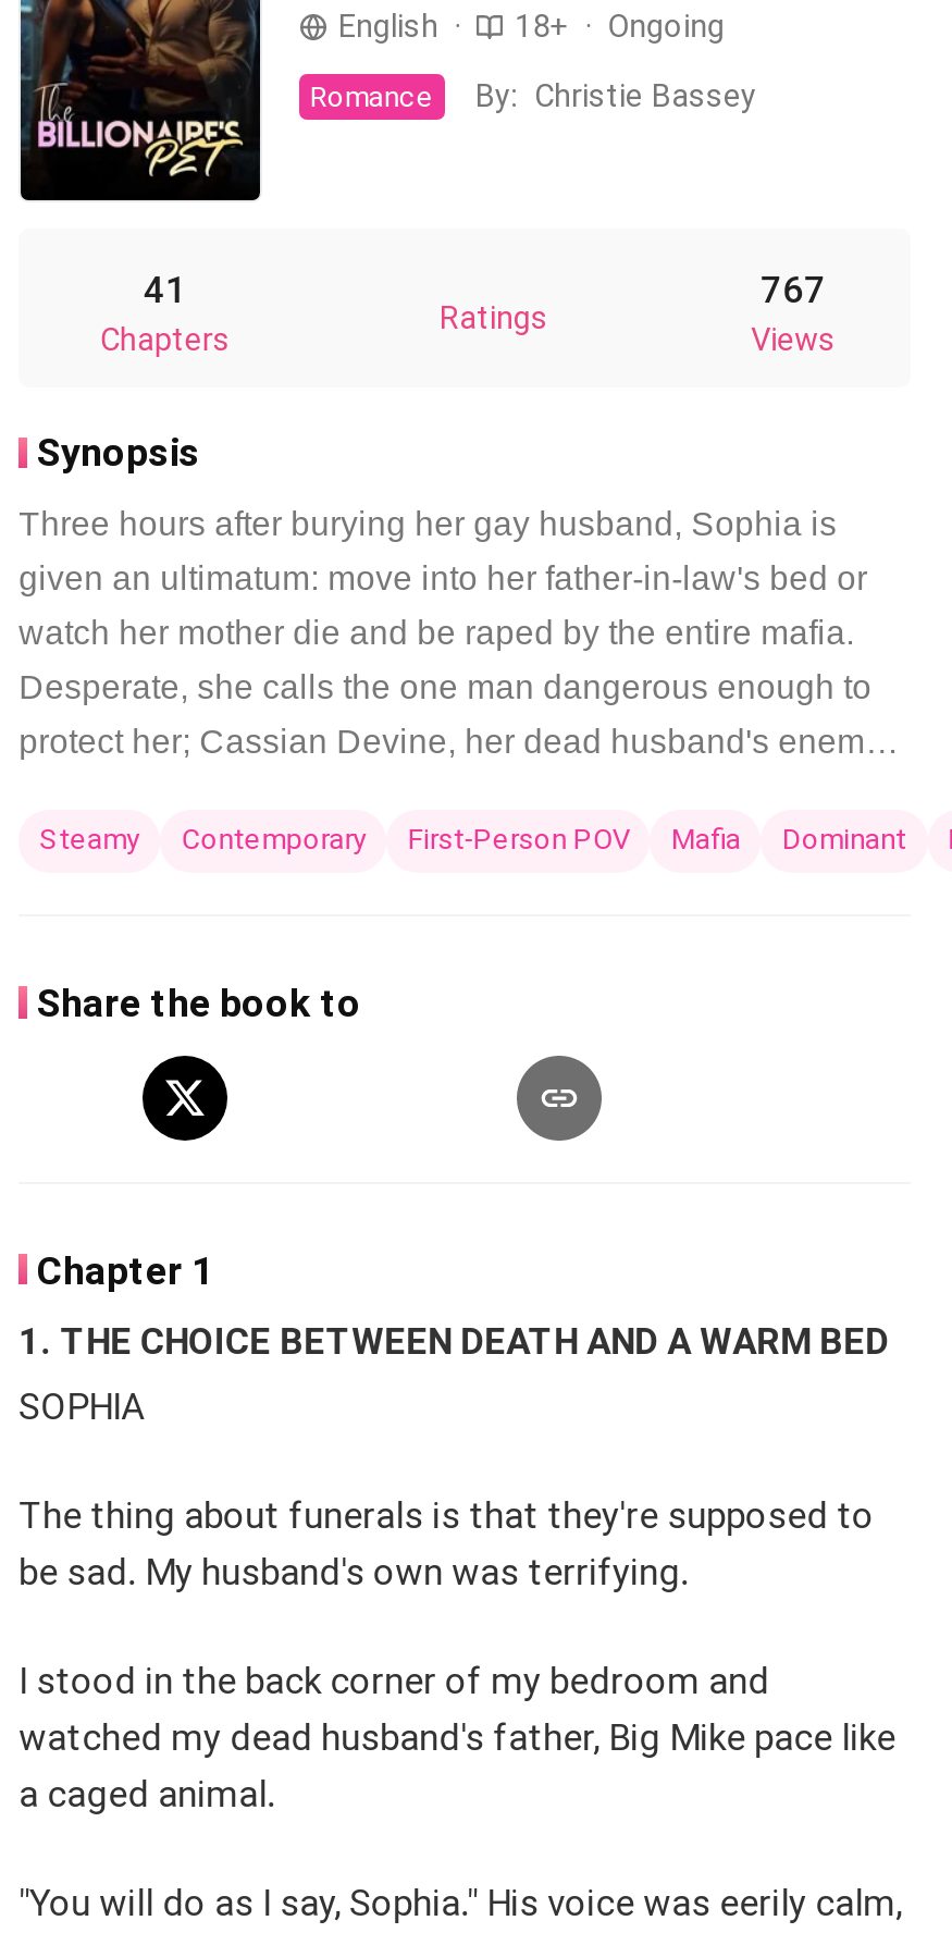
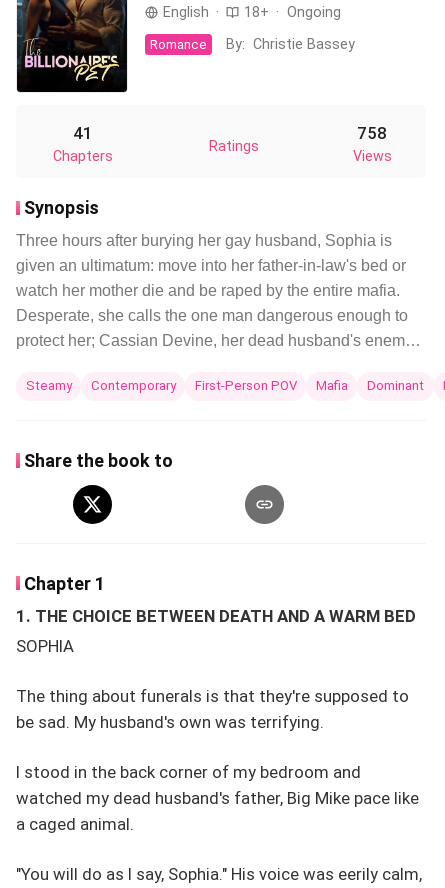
- 767
+ 758
